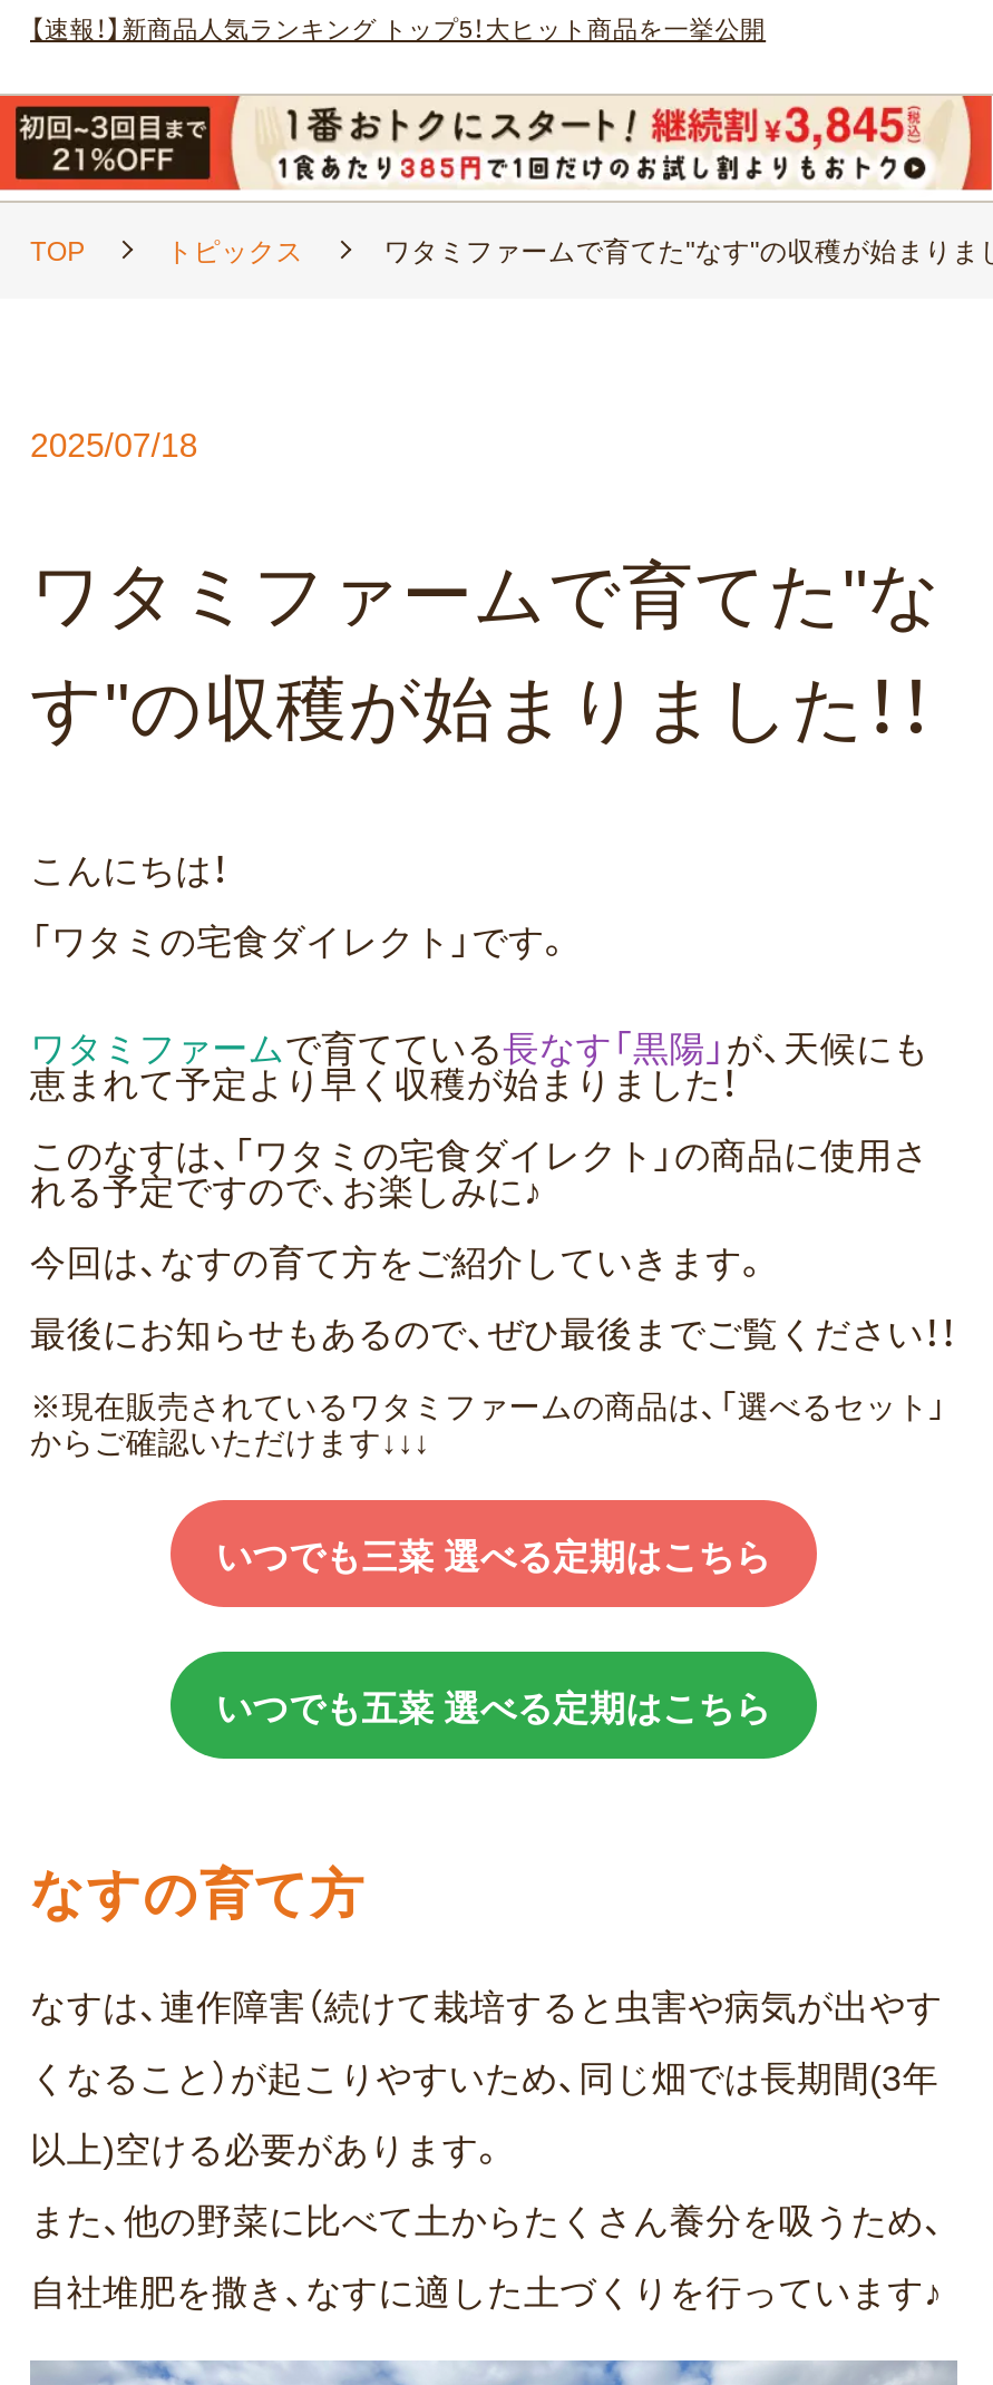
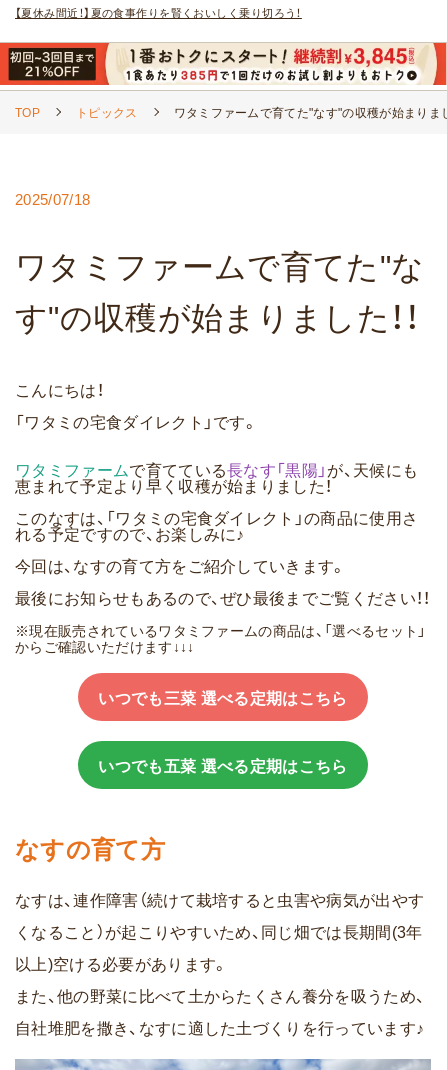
- 【速報！】新商品人気ランキング トップ5！大ヒット商品を一挙公開
+ 【夏休み間近！】夏の食事作りを賢くおいしく乗り切ろう！
